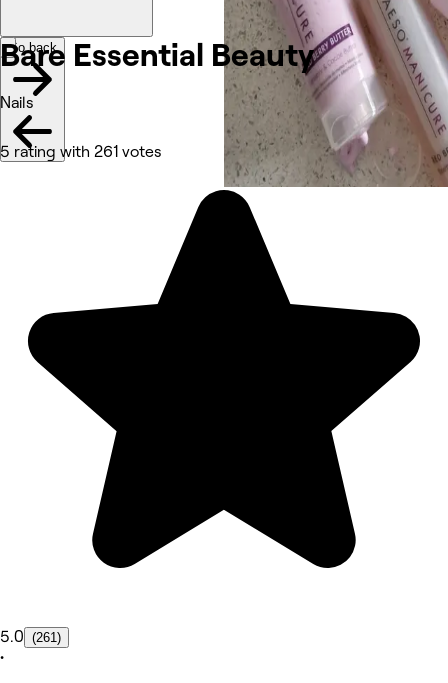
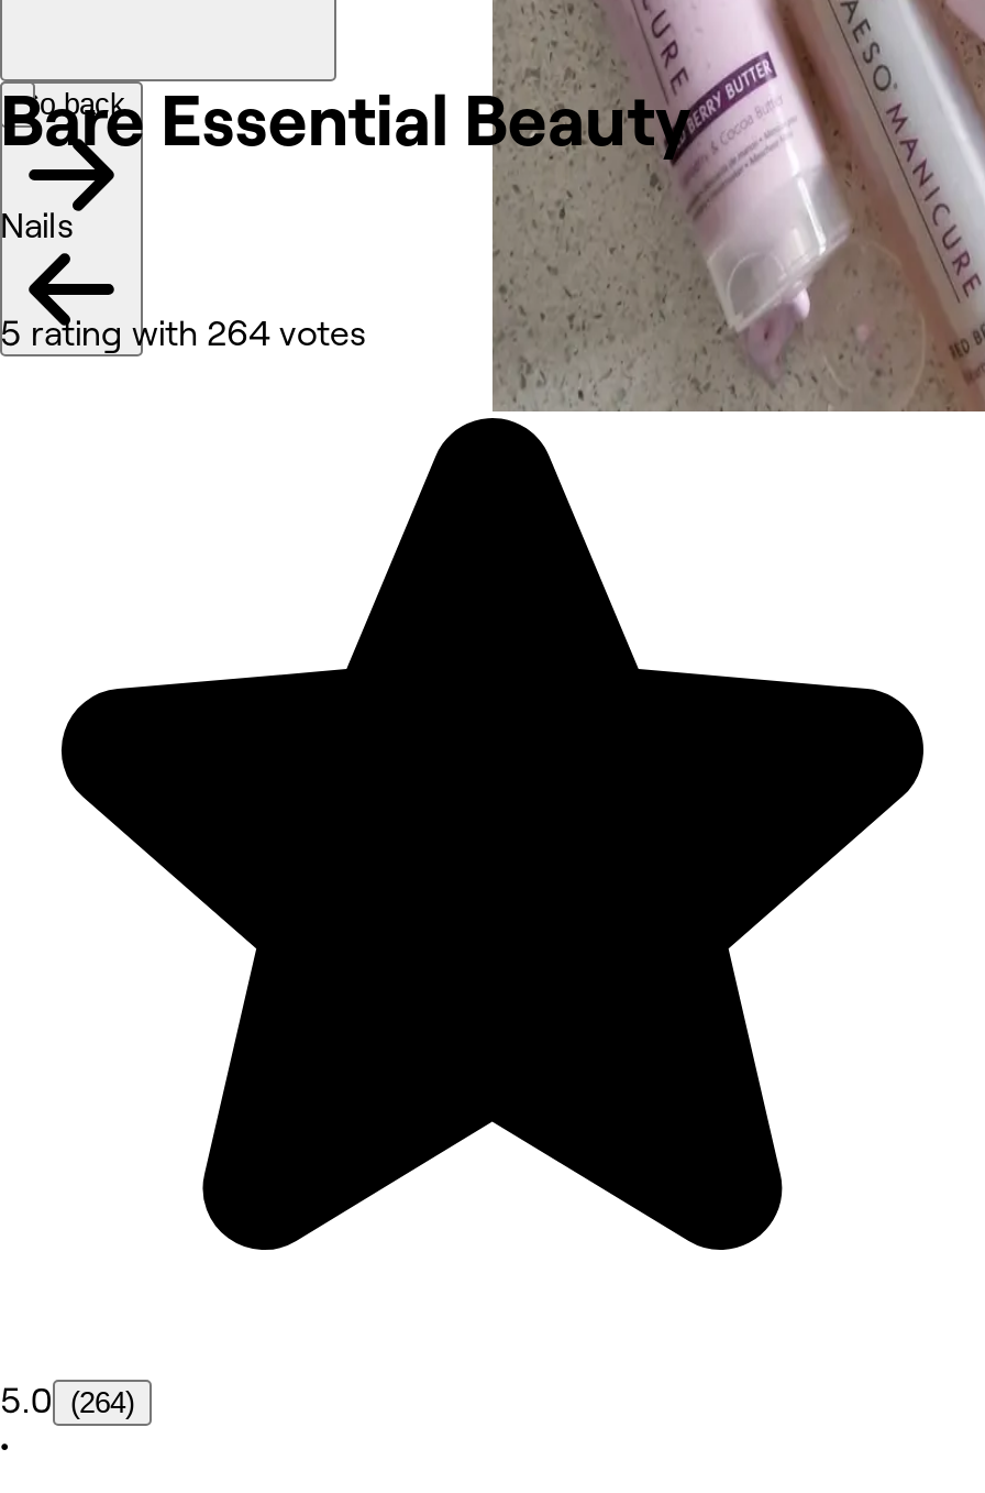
- 5 rating with 261 votes
+ 5 rating with 264 votes

- 5.0 (261)
+ 5.0 (264)
